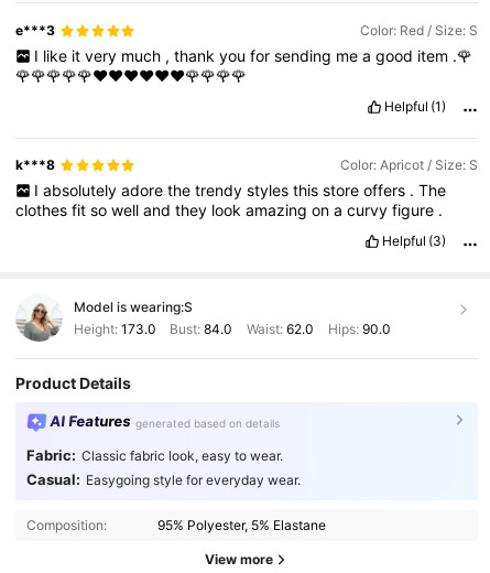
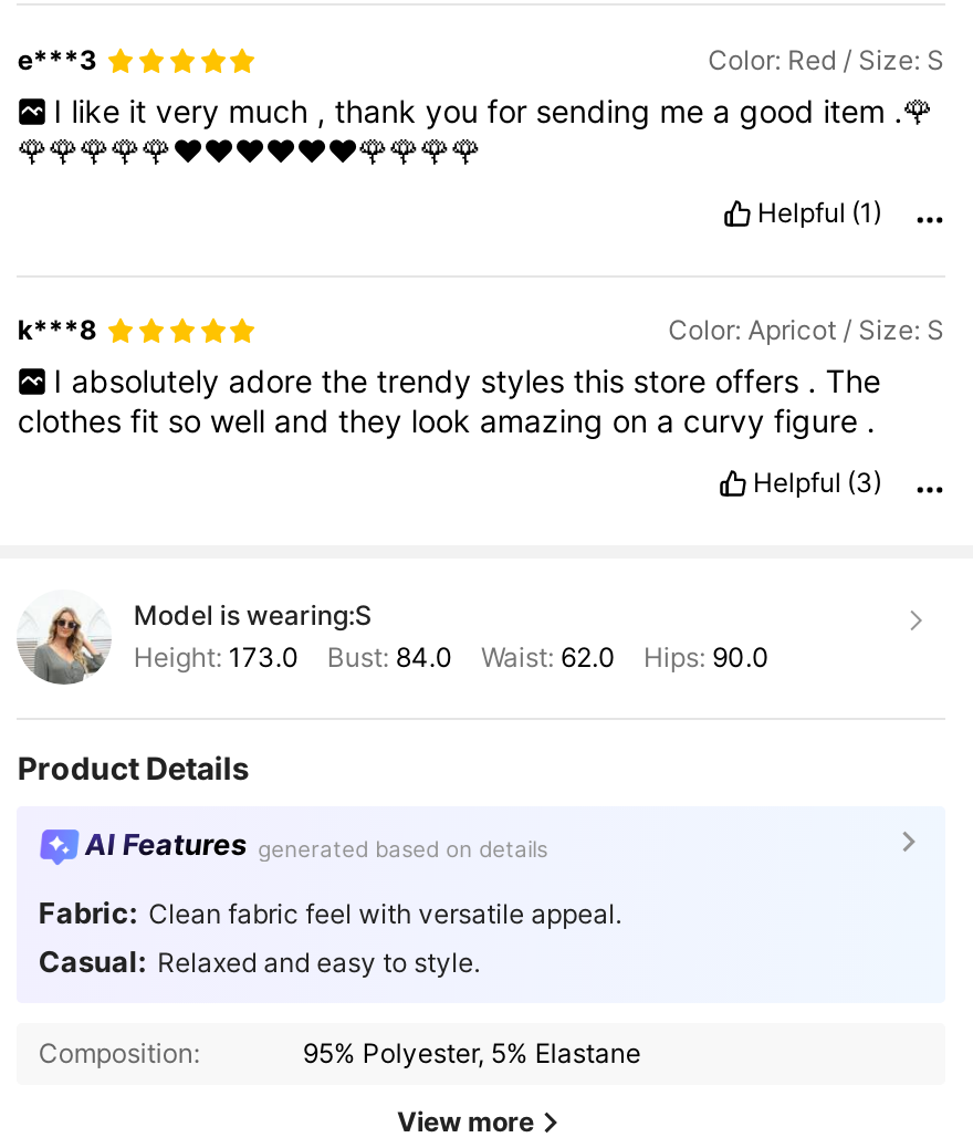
- Fabric: Classic fabric look, easy to wear.
+ Fabric: Clean fabric feel with versatile appeal.

- Casual: Easygoing style for everyday wear.
+ Casual: Relaxed and easy to style.
